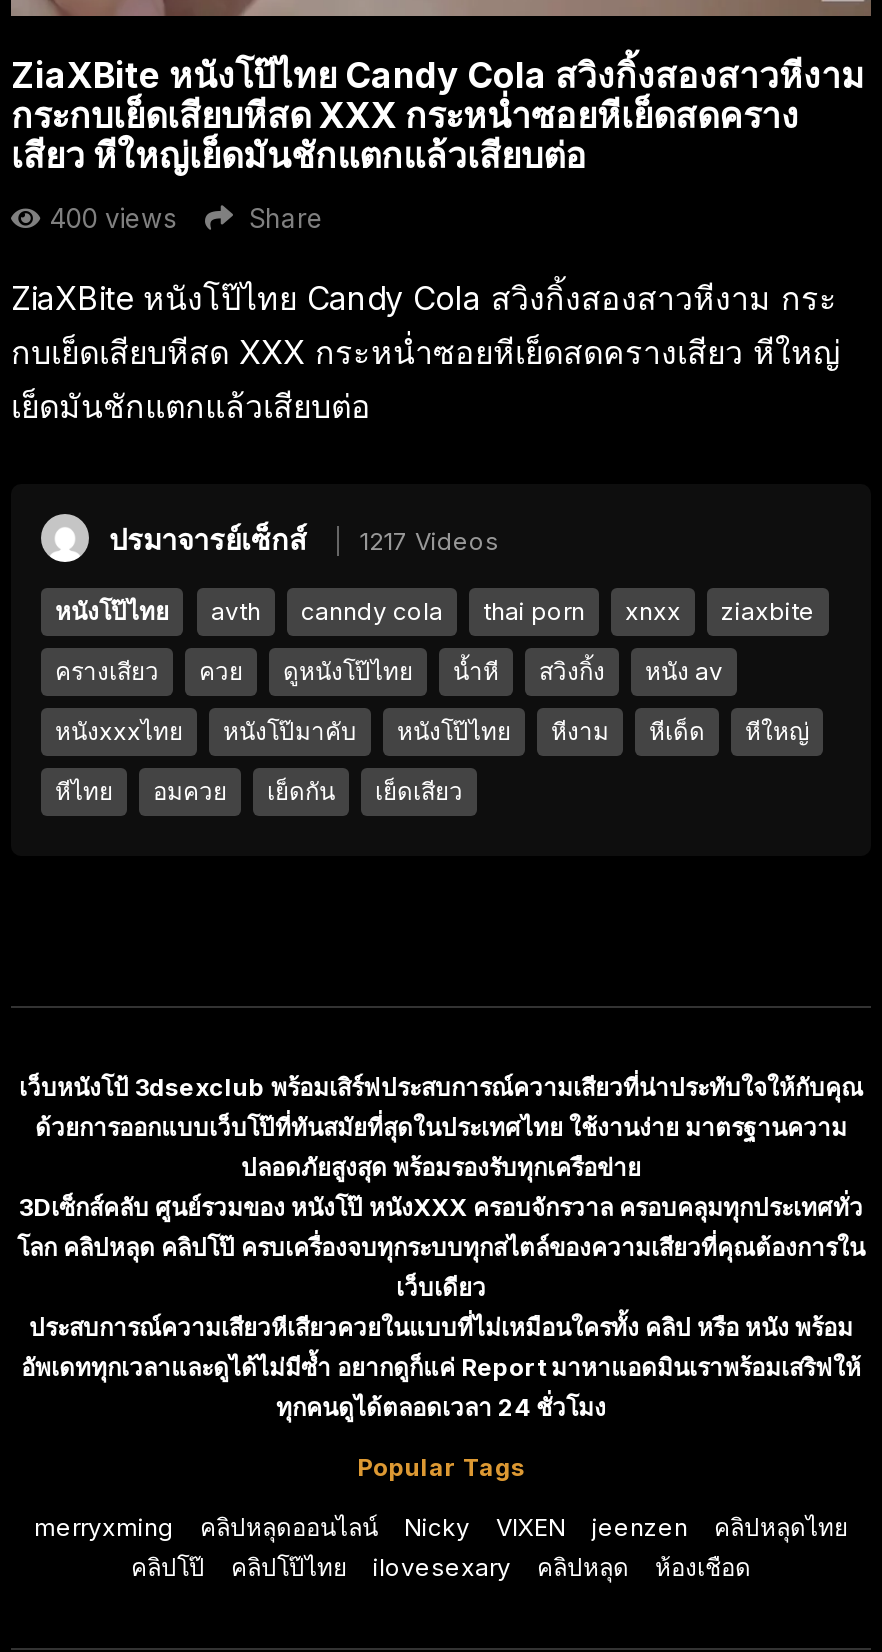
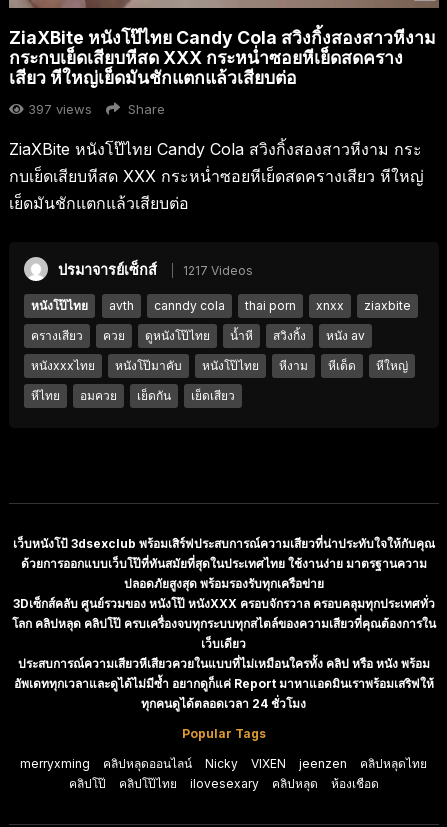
- 400 views Share
+ 397 views Share
